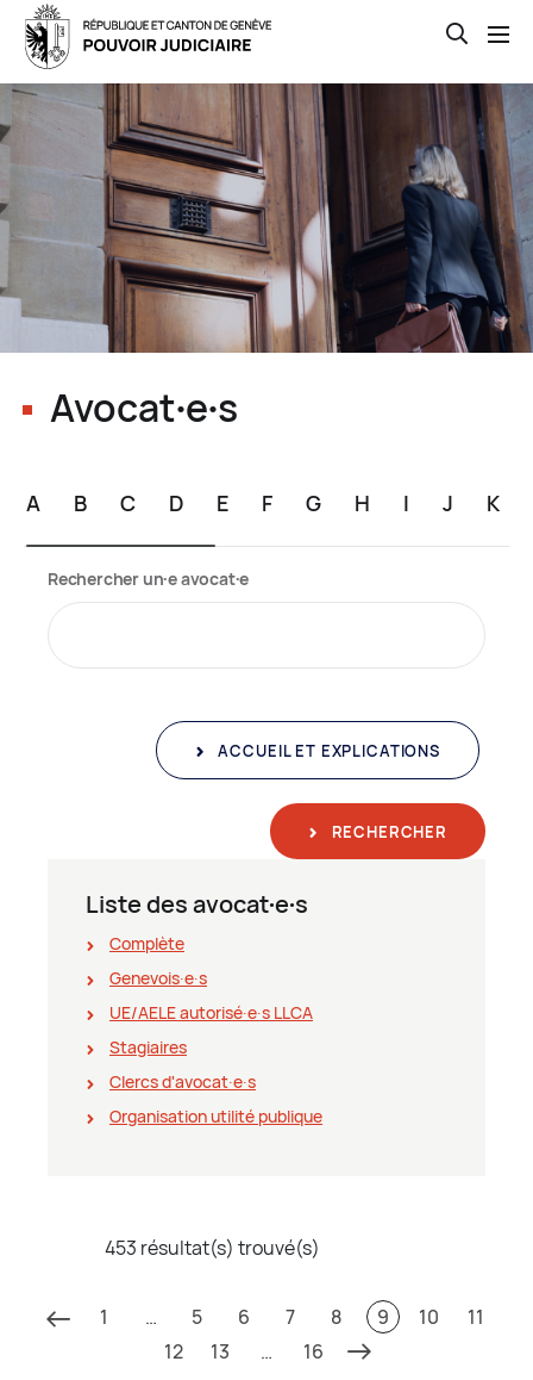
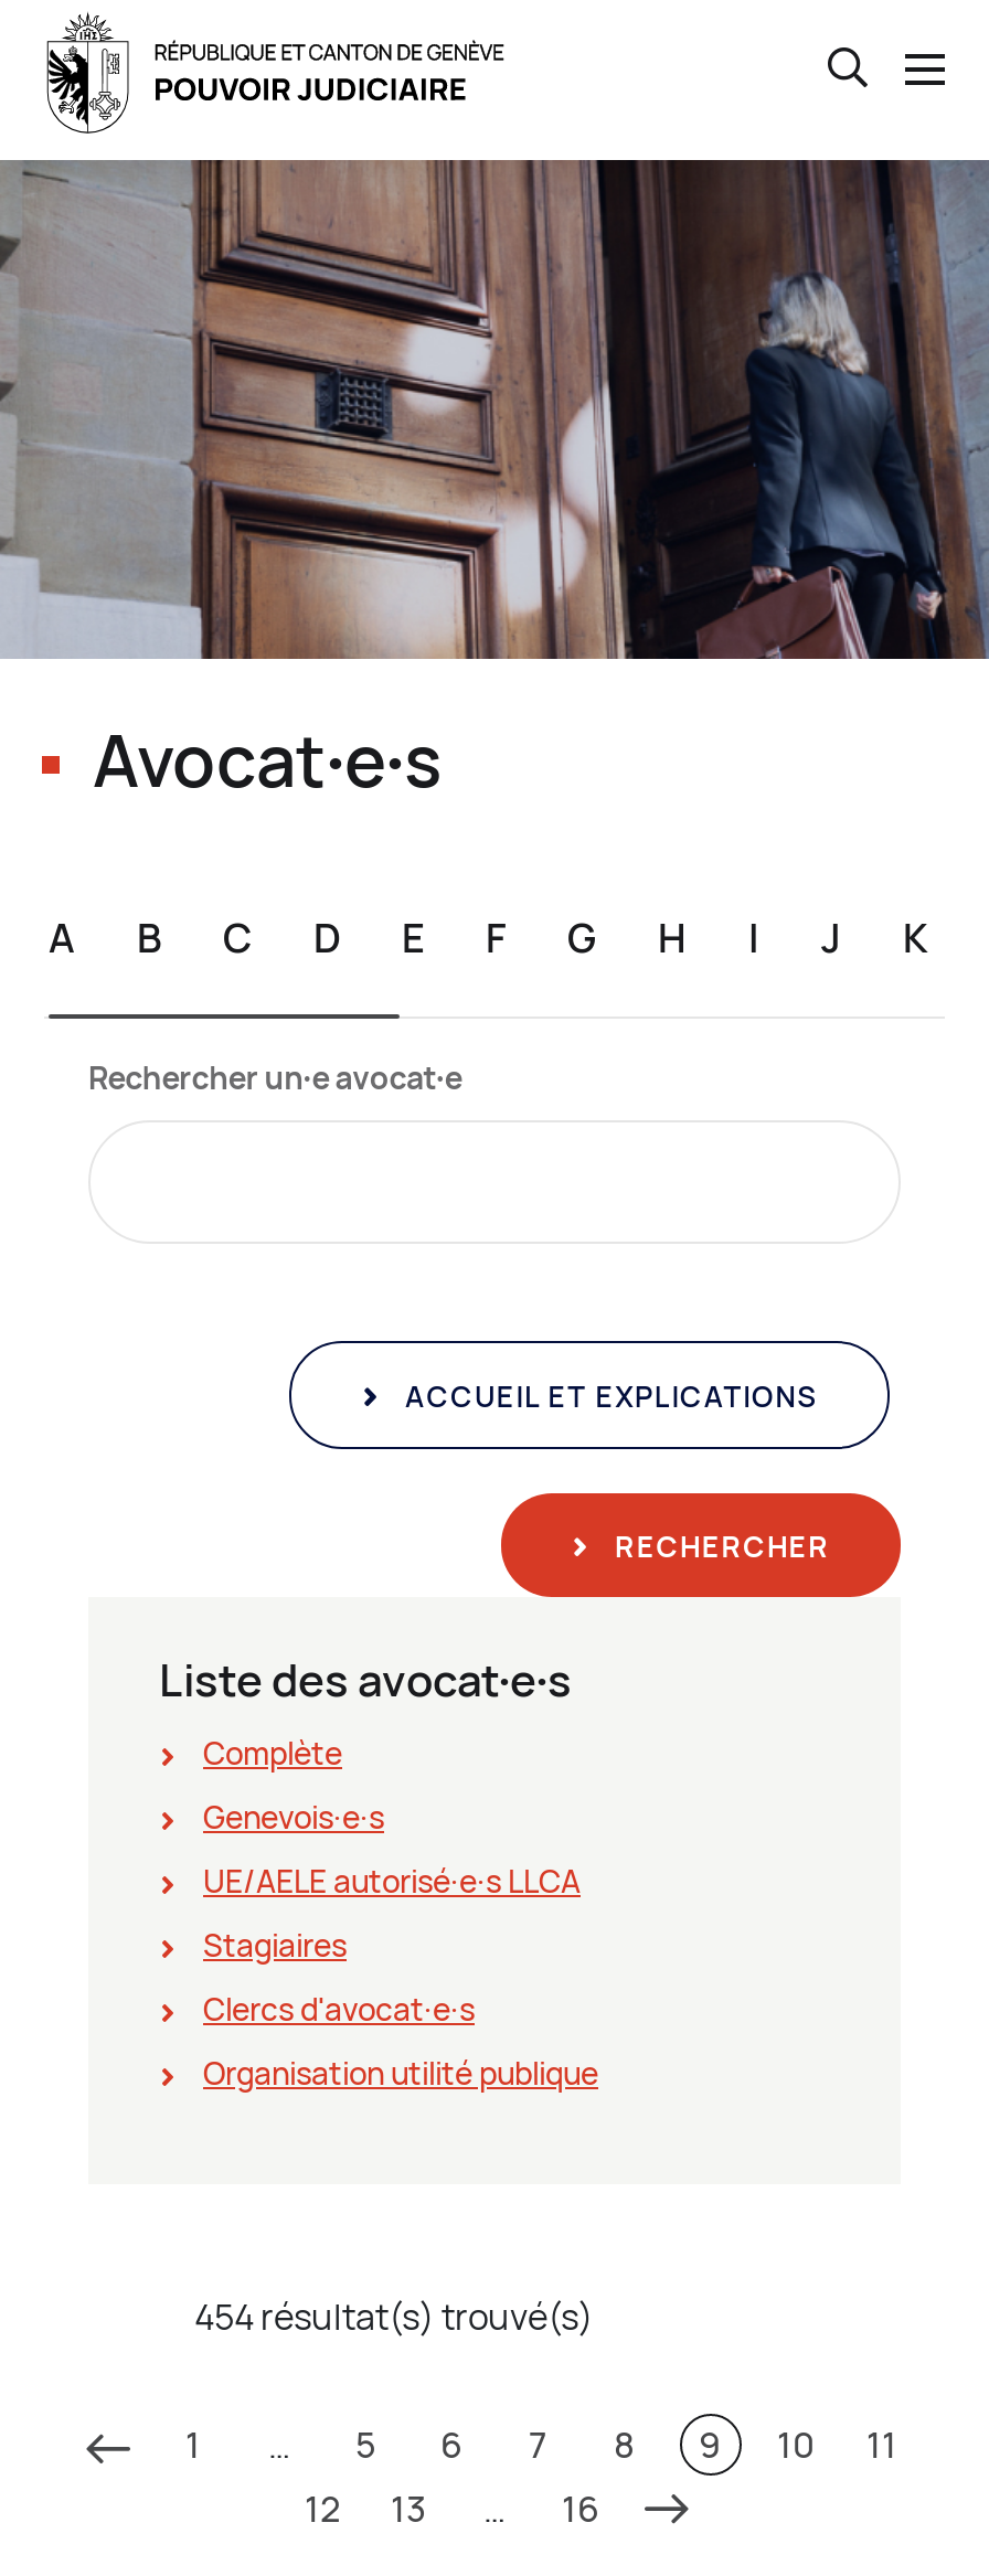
- 453 résultat(s) trouvé(s)
+ 454 résultat(s) trouvé(s)
